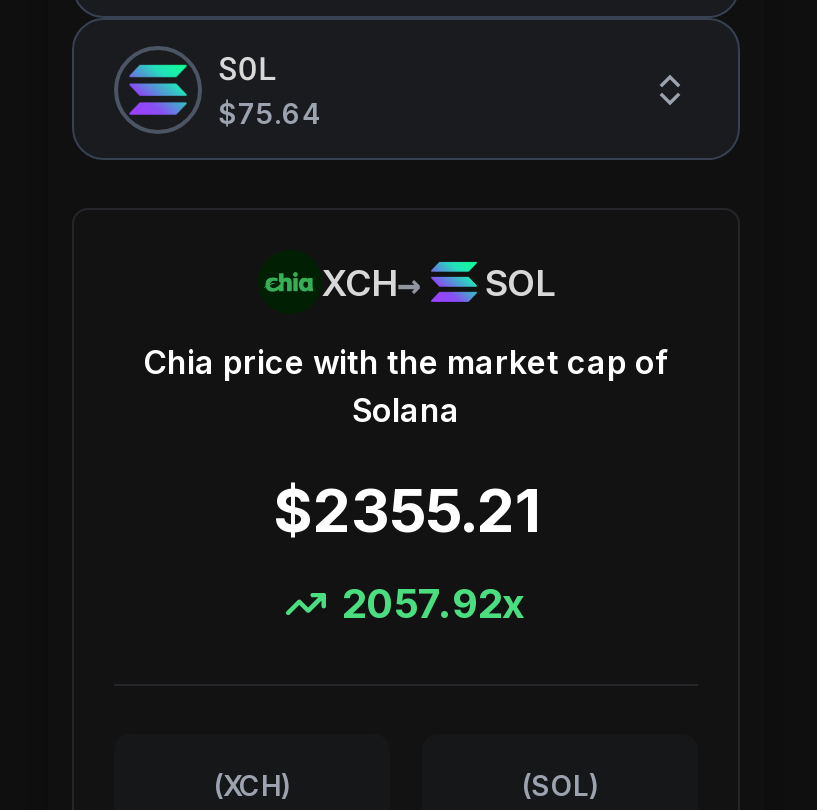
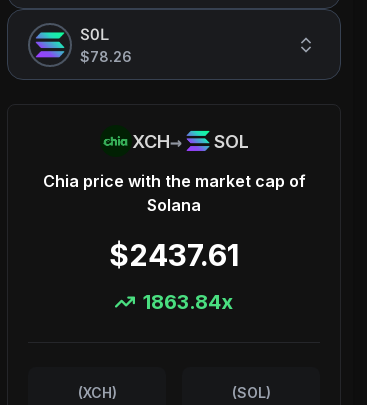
- $75.64
+ $78.26

- $2355.21
+ $2437.61

- 2057.92x
+ 1863.84x
